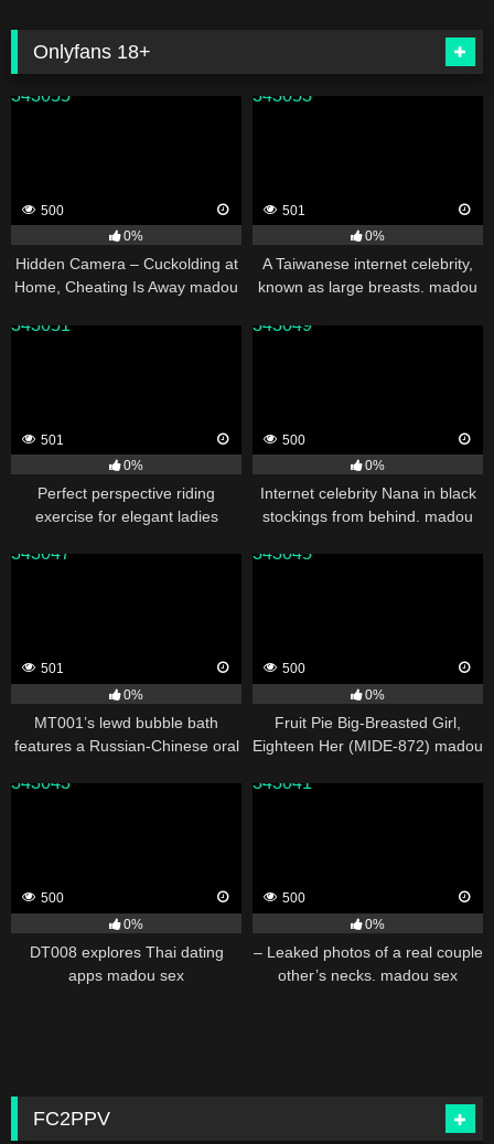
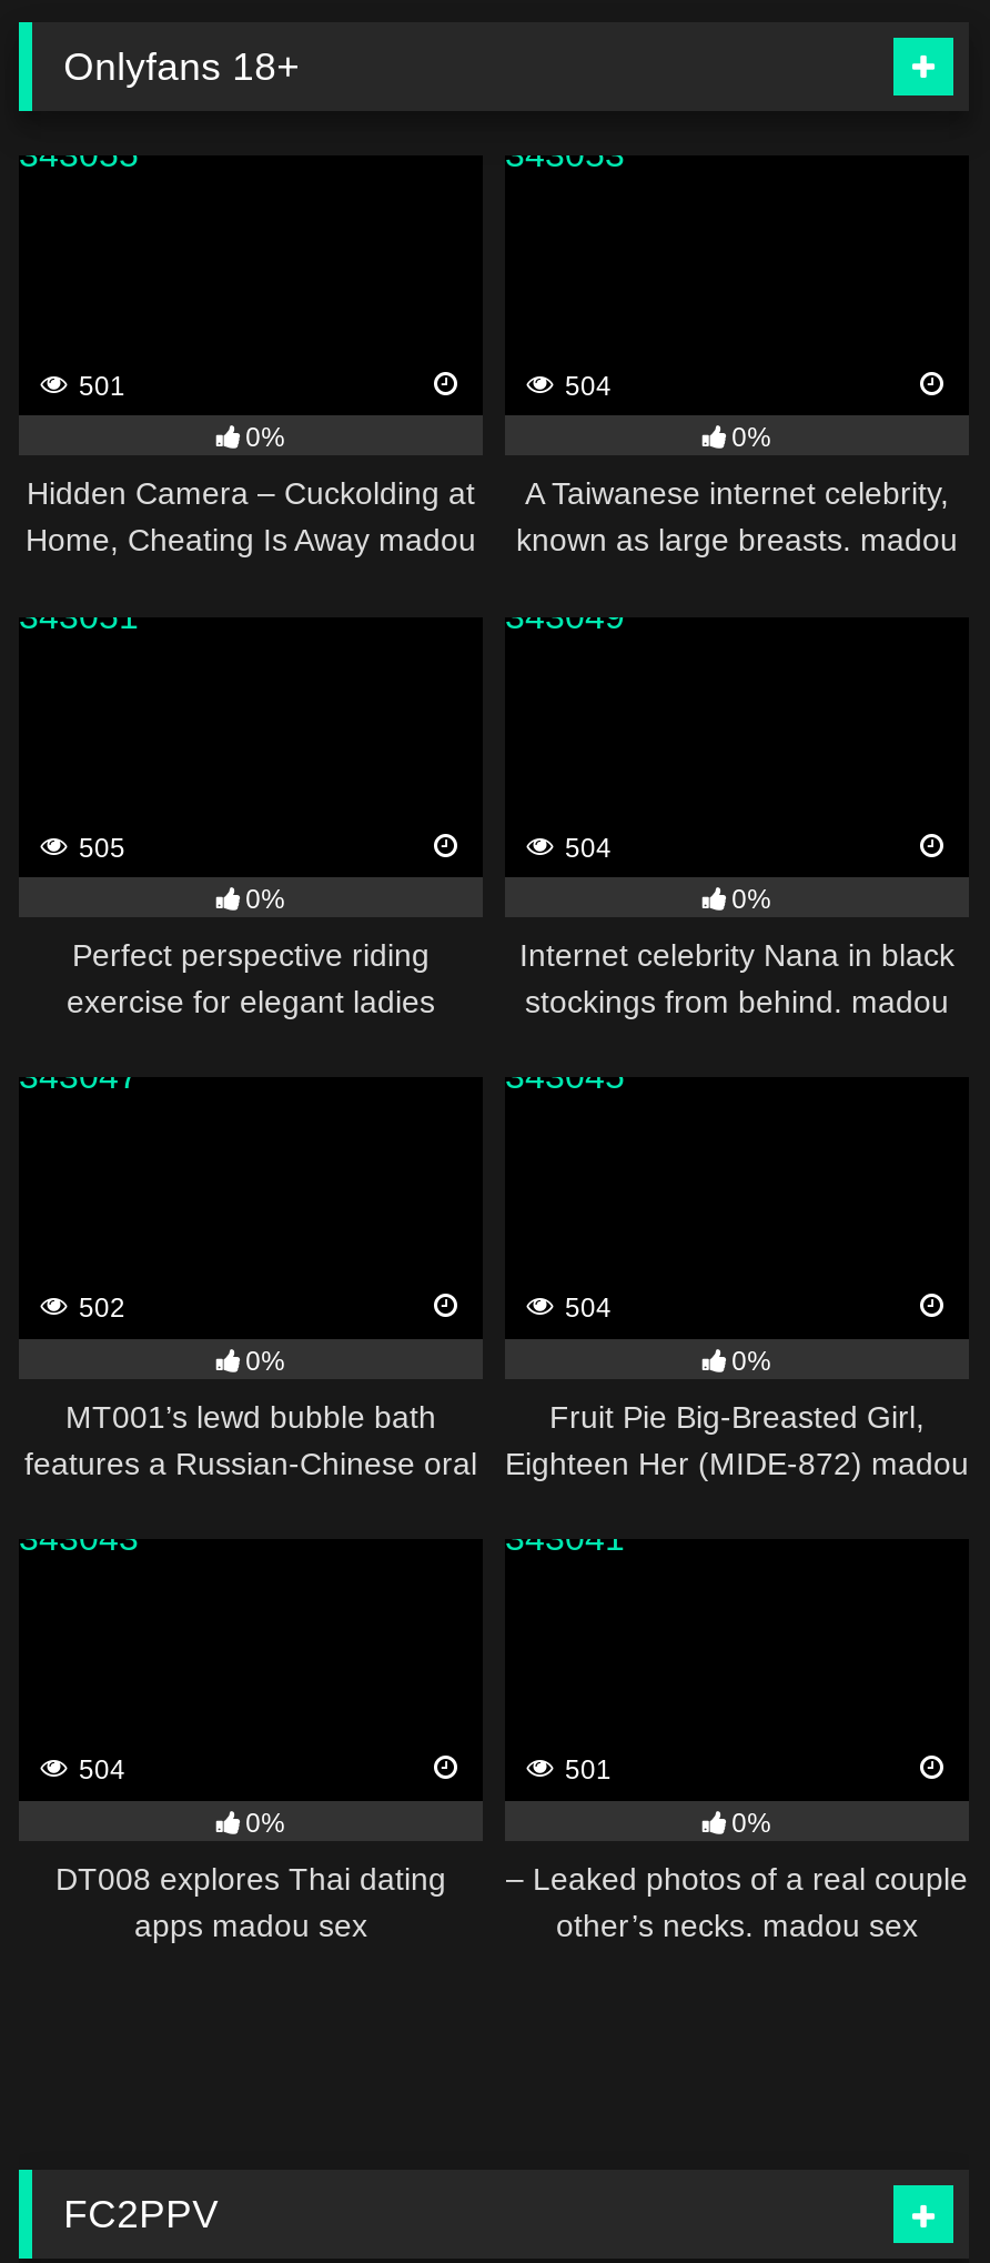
- 500
+ 501

- 501
+ 504

- 501
+ 505

- 500
+ 504

- 501
+ 502

- 500
+ 504

- 500
+ 504

- 500
+ 501
